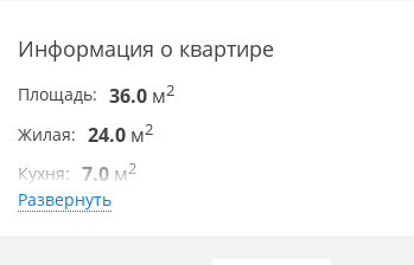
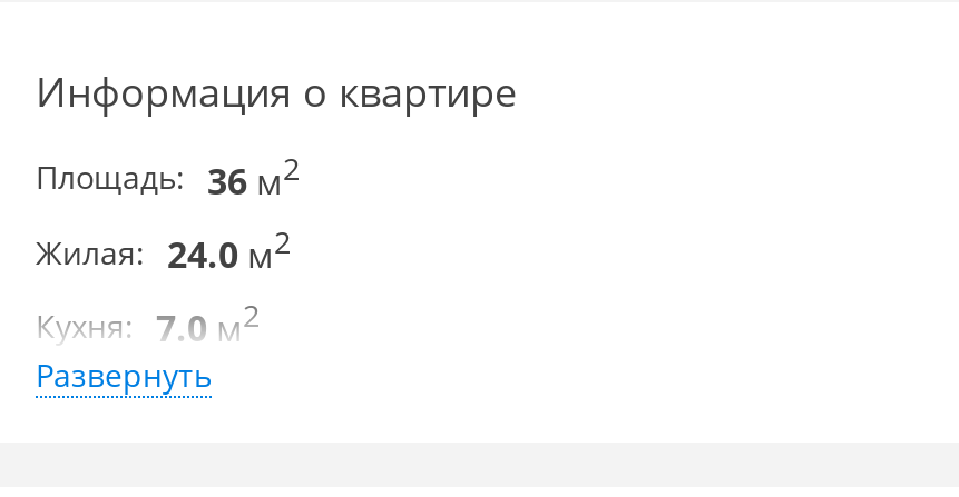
- Площадь 36.0 м2
+ Площадь 36 м2
